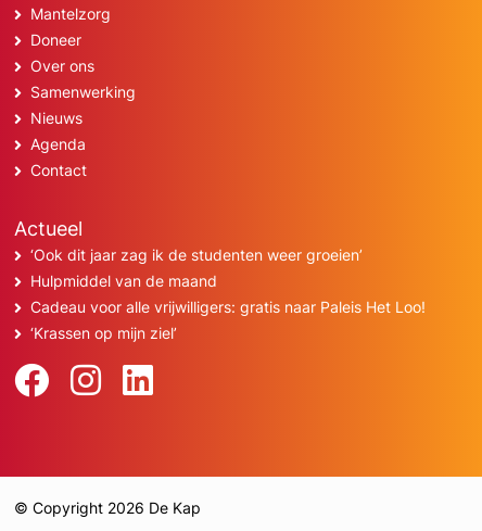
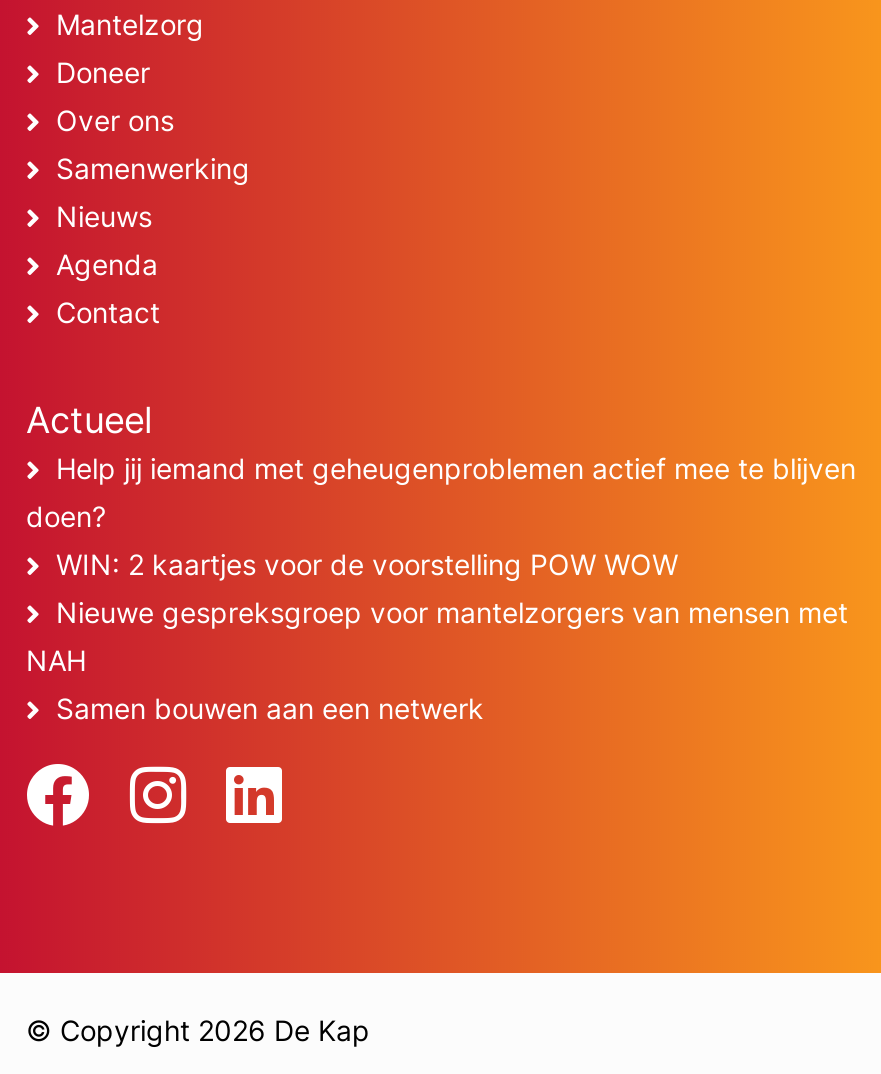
- ‘Ook dit jaar zag ik de studenten weer groeien’
- Hulpmiddel van de maand
- Cadeau voor alle vrijwilligers: gratis naar Paleis Het Loo!
- ‘Krassen op mijn ziel’
+ Help jij iemand met geheugenproblemen actief mee te blijven
+ doen?
+ WIN: 2 kaartjes voor de voorstelling POW WOW
+ Nieuwe gespreksgroep voor mantelzorgers van mensen met
+ NAH
+ Samen bouwen aan een netwerk
